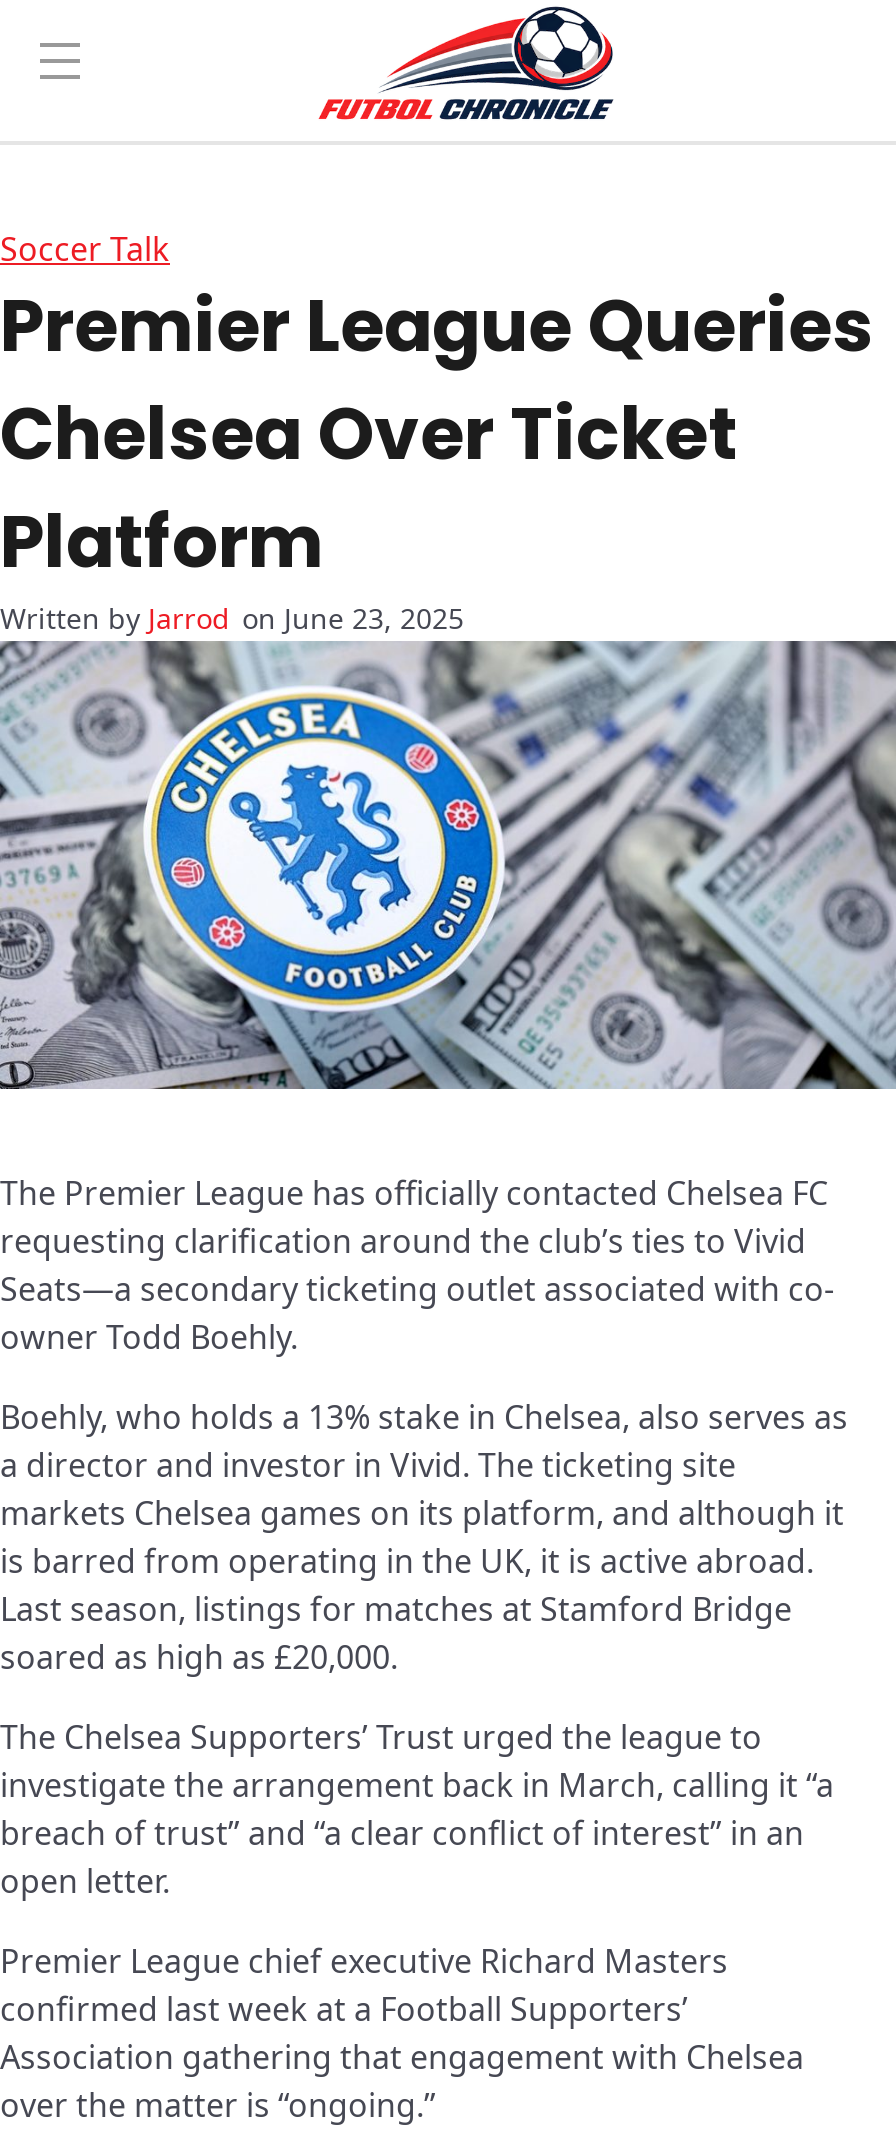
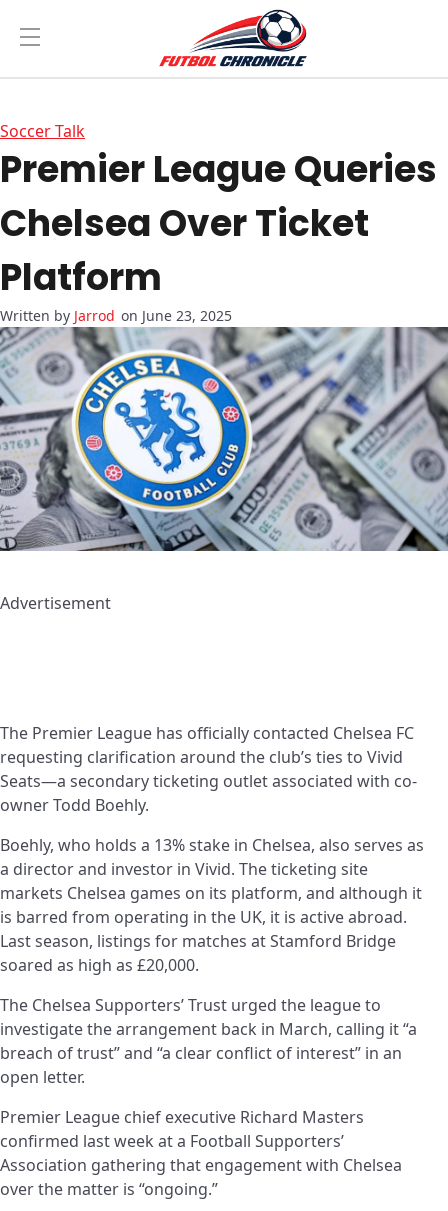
+ Advertisement
